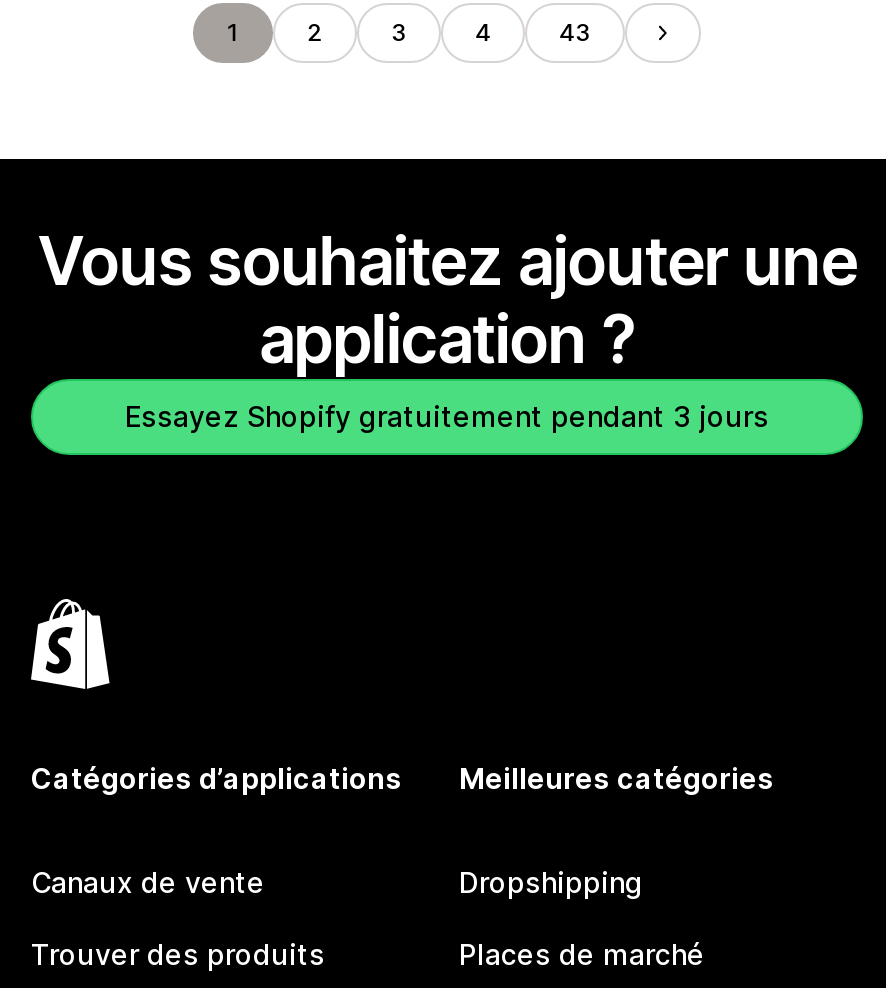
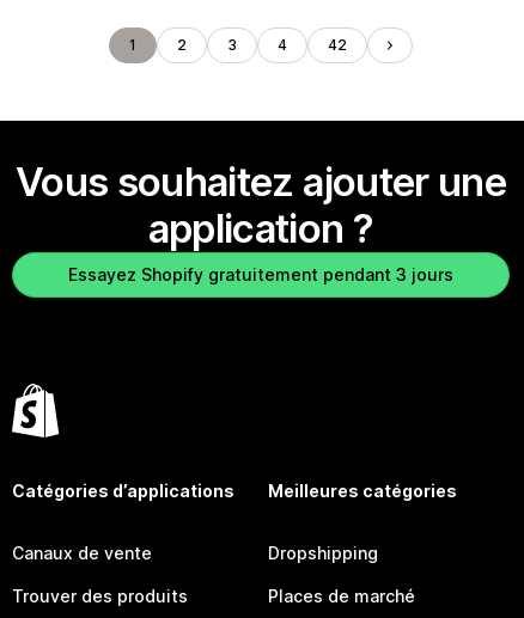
- 43
+ 42
